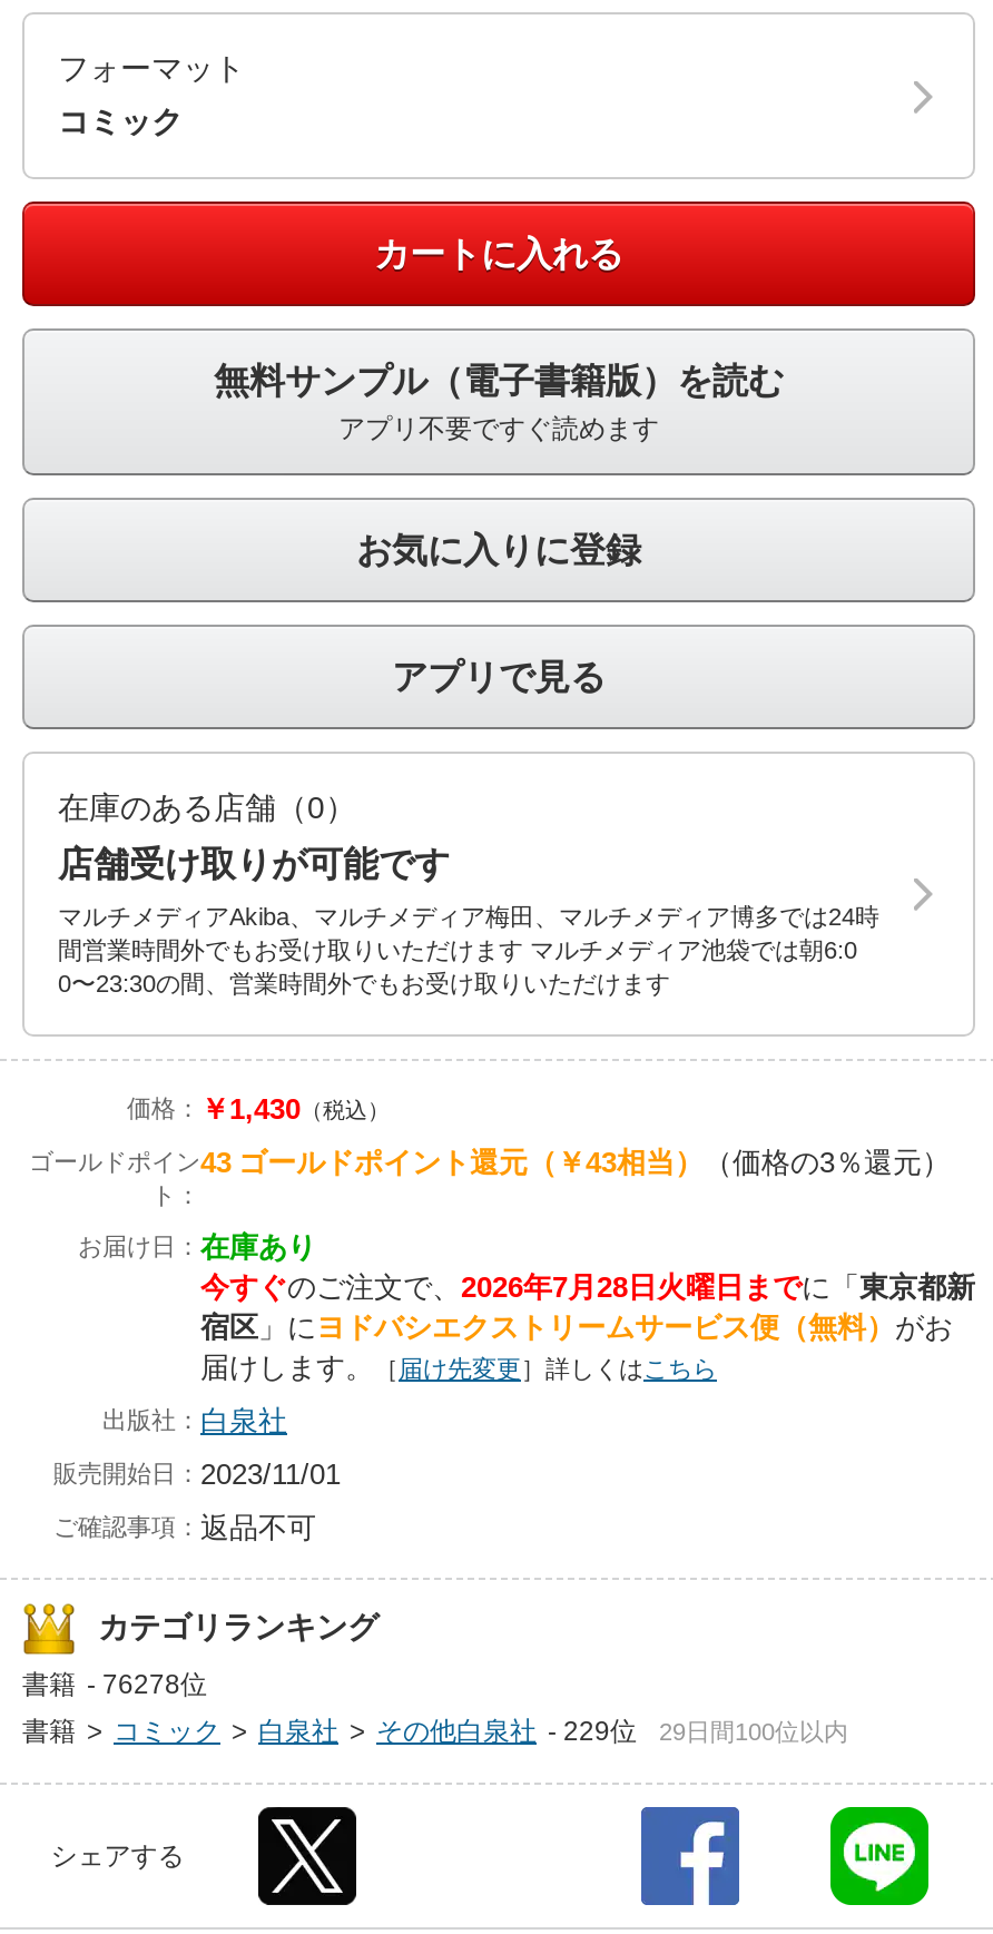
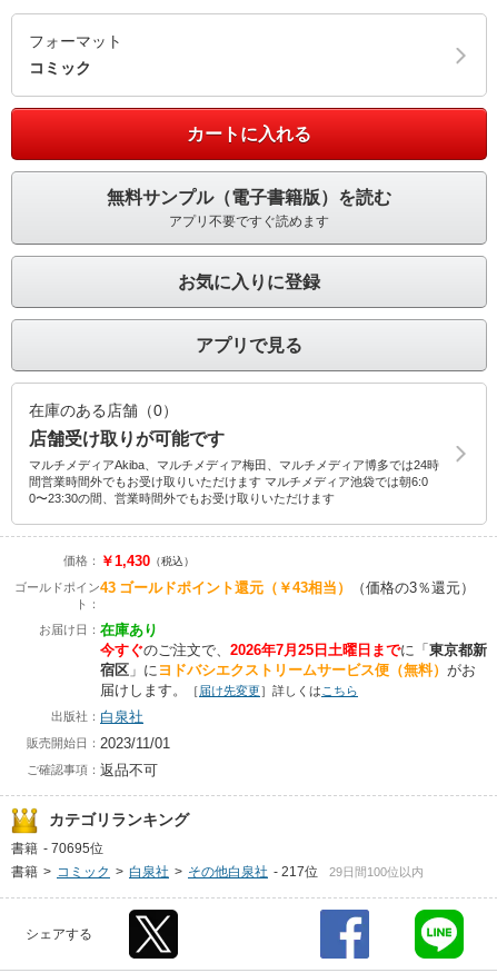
- 今すぐのご注文で、2026年7月28日火曜日までに「東京都新
+ 今すぐのご注文で、2026年7月25日土曜日までに「東京都新

- 書籍 - 76278位
+ 書籍 - 70695位

- 書籍 > コミック > 白泉社 > その他白泉社 - 229位
+ 書籍 > コミック > 白泉社 > その他白泉社 - 217位
